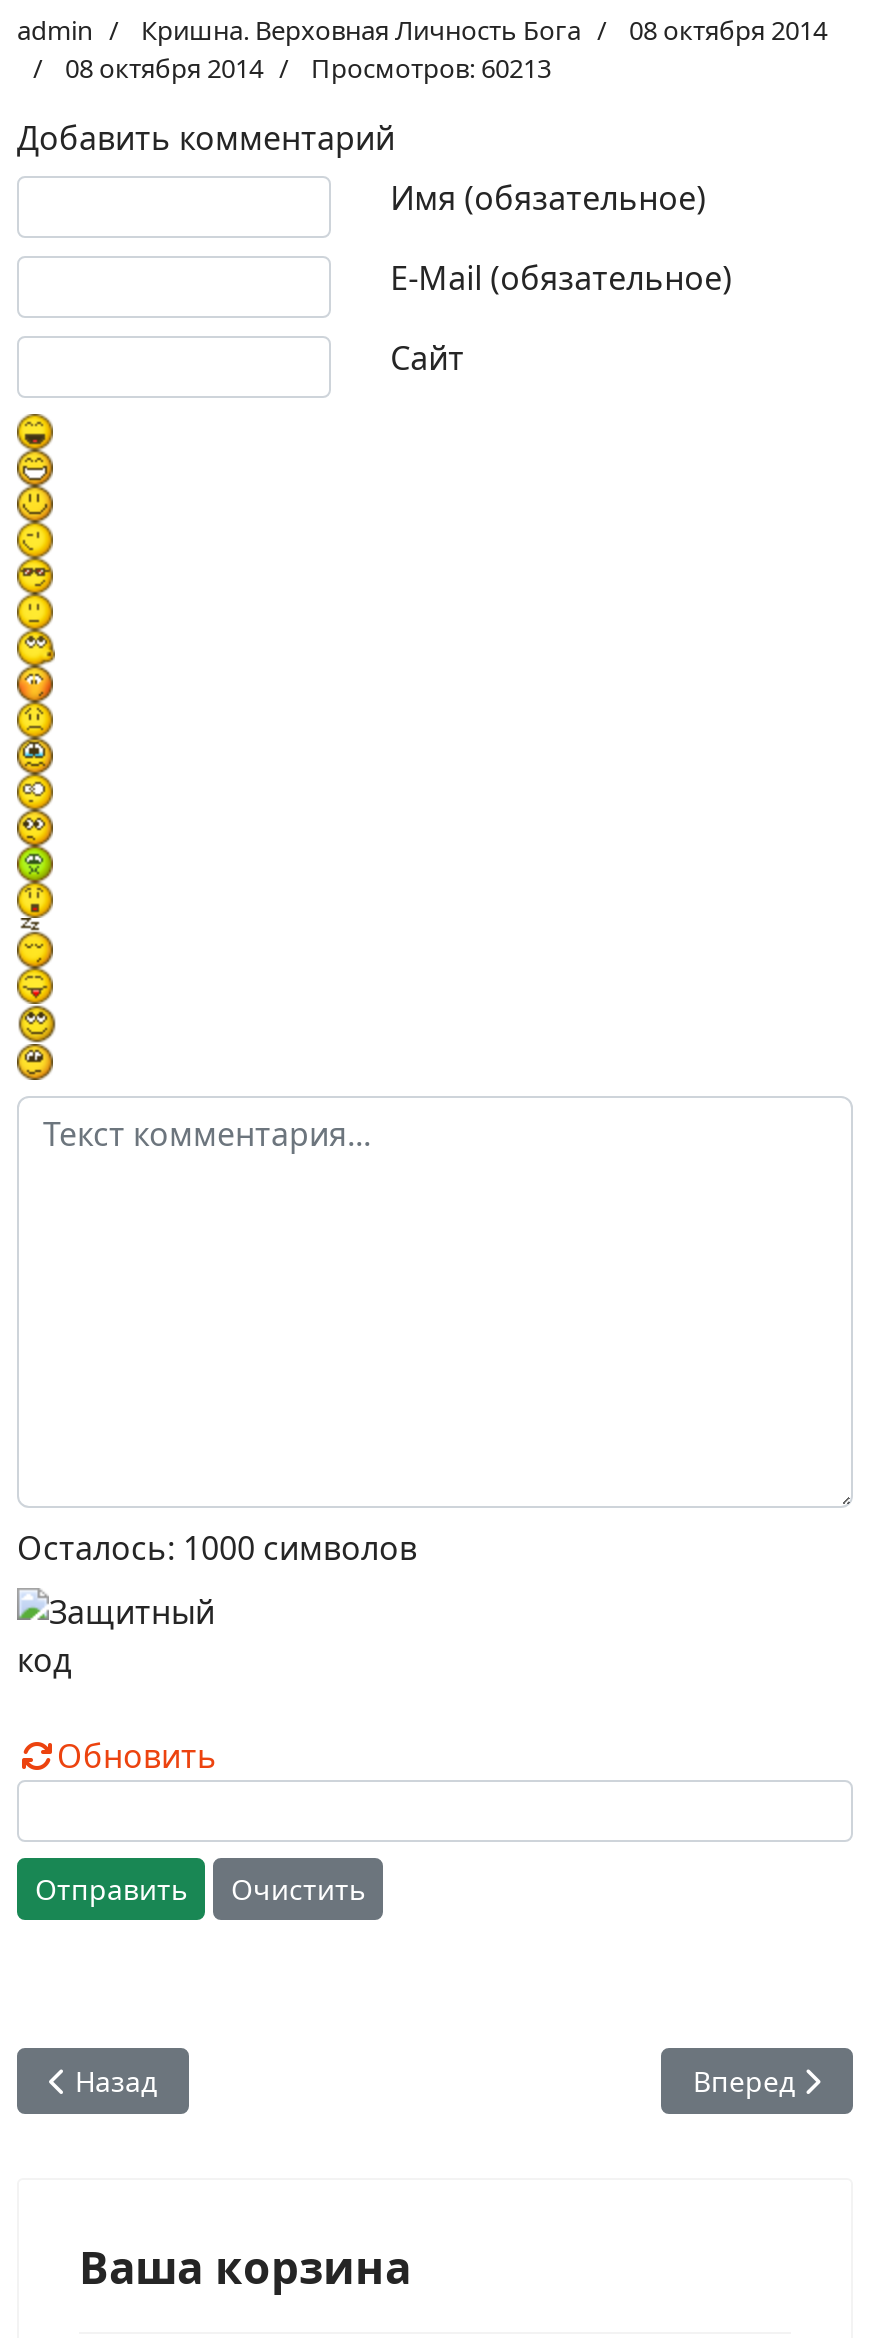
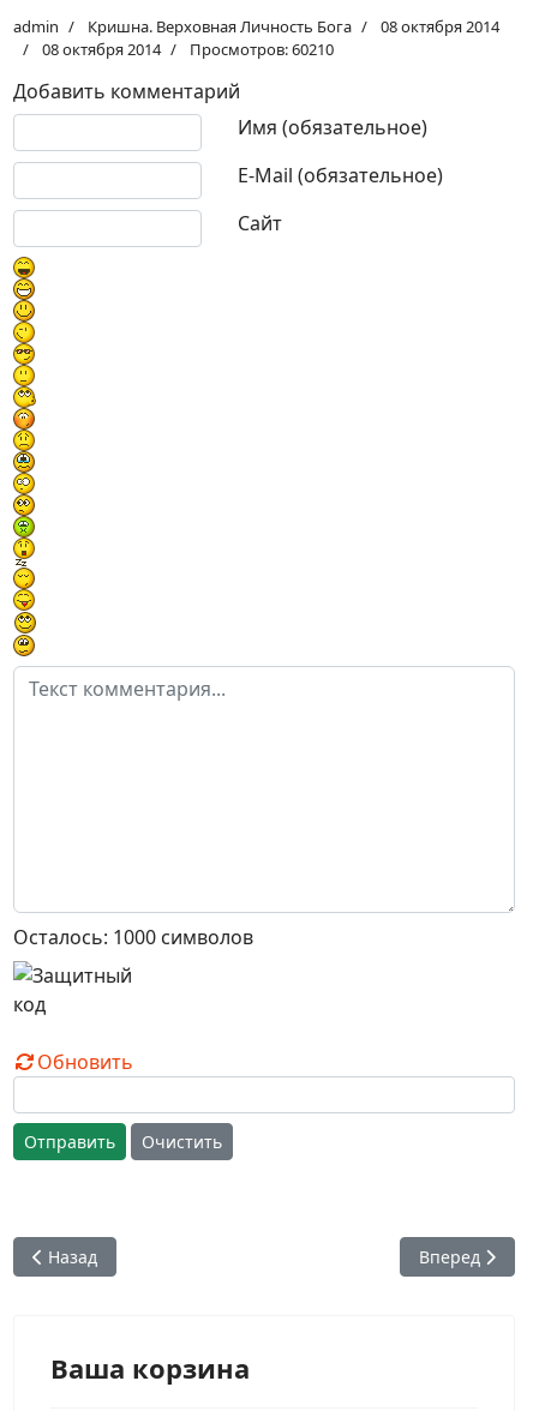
- 08 октября 2014 Просмотров: 60213
+ 08 октября 2014 Просмотров: 60210
